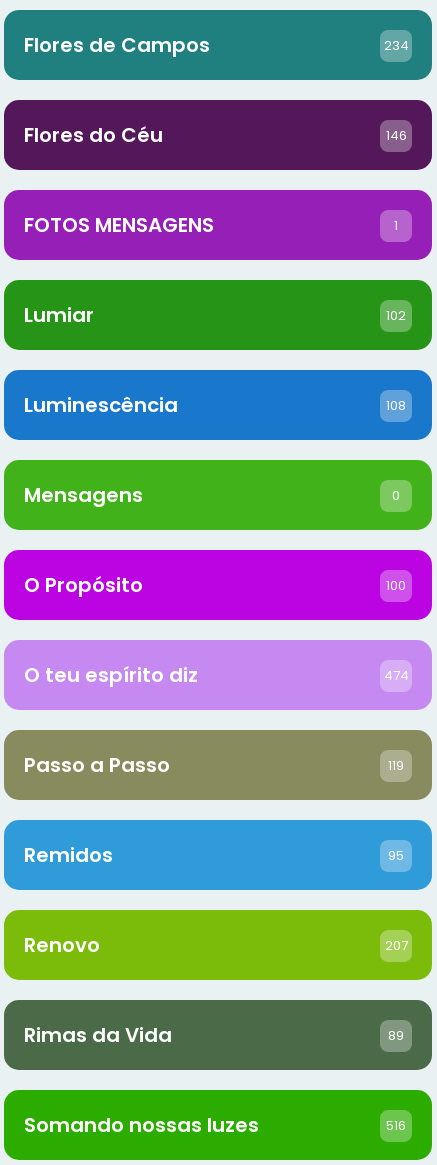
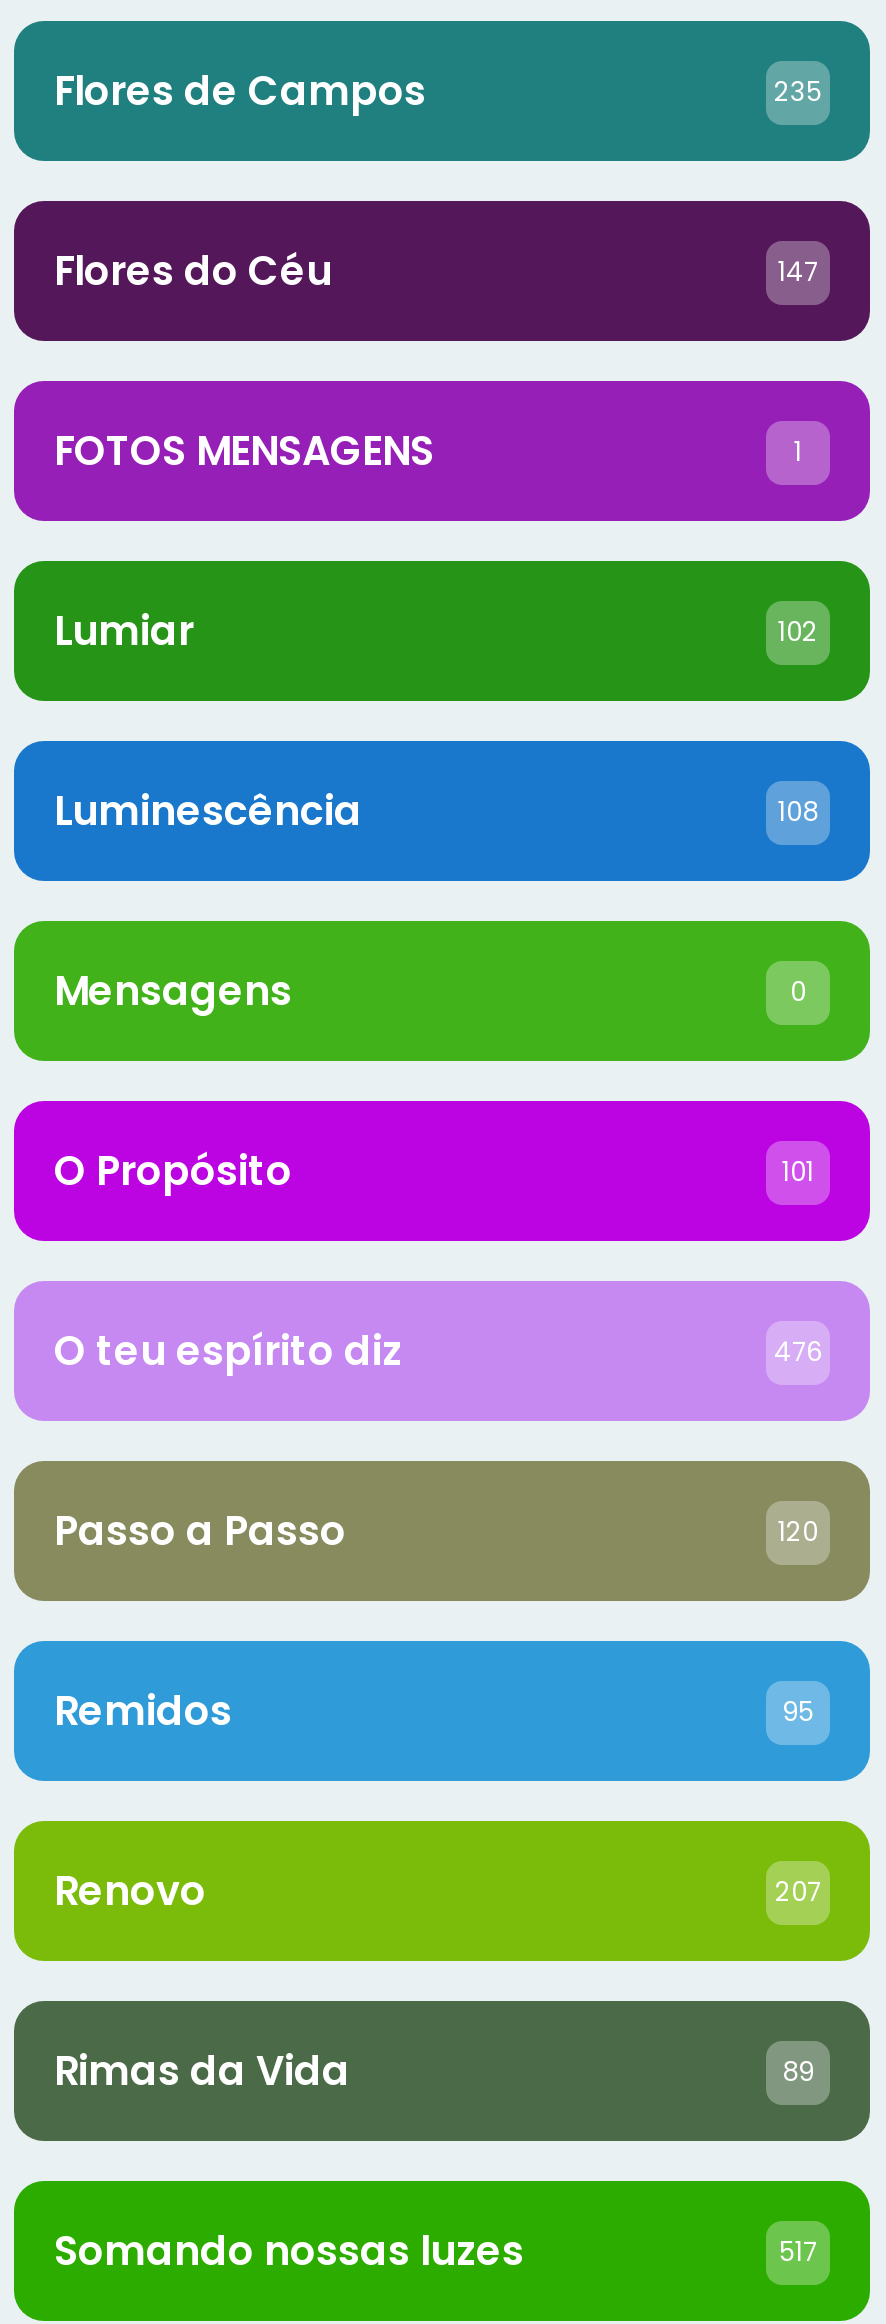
- 234
+ 235

- 146
+ 147

- 100
+ 101

- 474
+ 476

- 119
+ 120

- 516
+ 517
